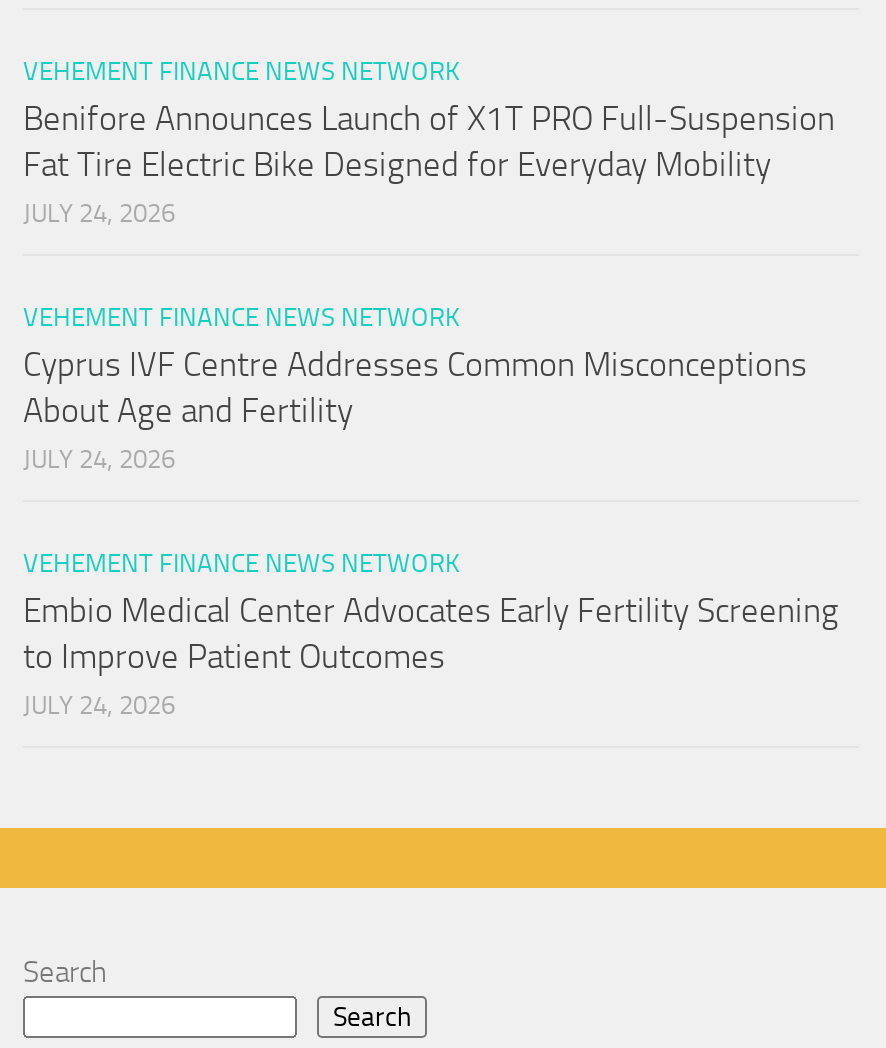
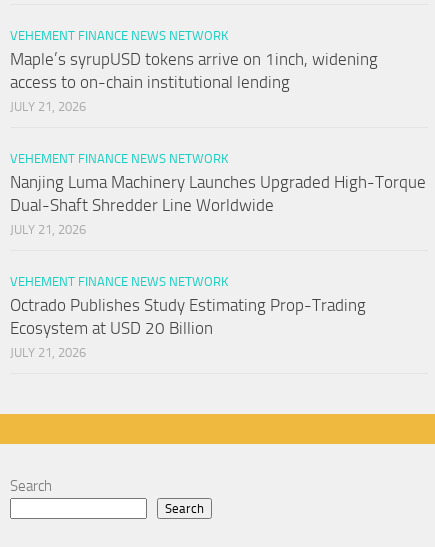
- Benifore Announces Launch of X1T PRO Full-Suspension
- Fat Tire Electric Bike Designed for Everyday Mobility
- JULY 24, 2026
+ Maple’s syrupUSD tokens arrive on 1inch, widening
+ access to on-chain institutional lending
+ JULY 21, 2026

- Cyprus IVF Centre Addresses Common Misconceptions
- About Age and Fertility
- JULY 24, 2026
+ Nanjing Luma Machinery Launches Upgraded High-Torque
+ Dual-Shaft Shredder Line Worldwide
+ JULY 21, 2026

- Embio Medical Center Advocates Early Fertility Screening
- to Improve Patient Outcomes
- JULY 24, 2026
+ Octrado Publishes Study Estimating Prop-Trading
+ Ecosystem at USD 20 Billion
+ JULY 21, 2026
